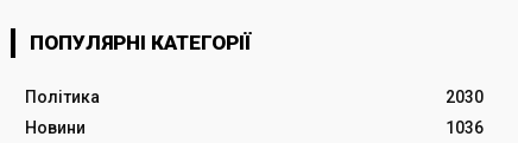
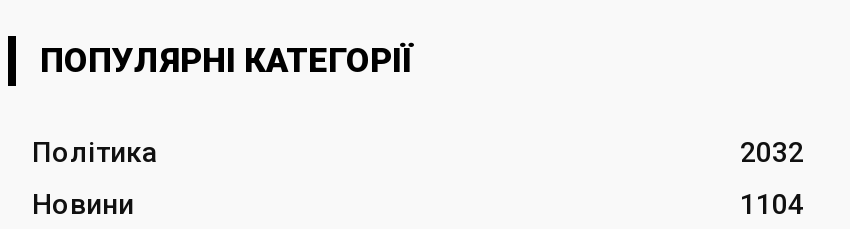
- 2030
+ 2032

- 1036
+ 1104
